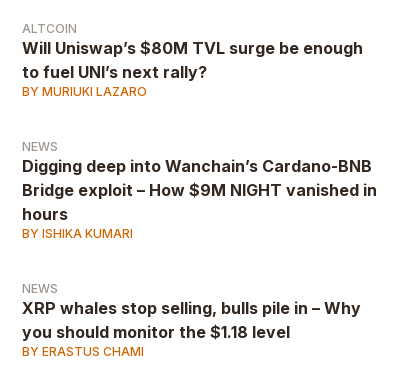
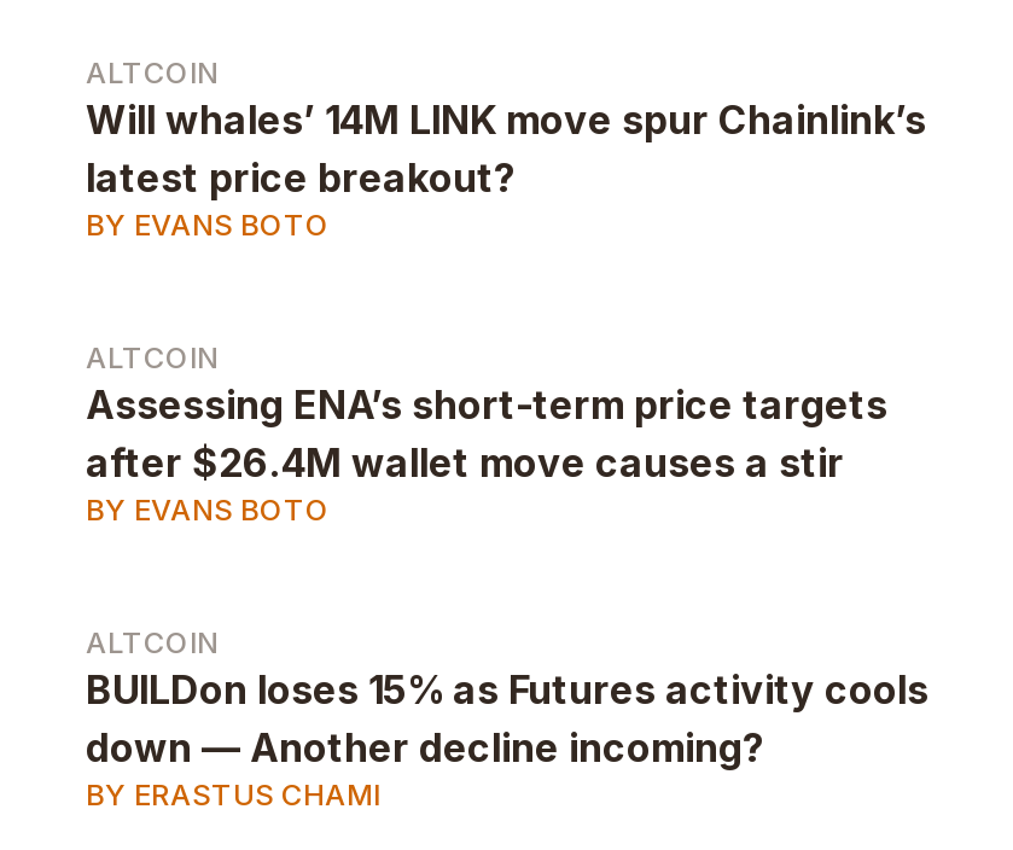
- Will Uniswap’s $80M TVL surge be enough
- to fuel UNI’s next rally?
- BY MURIUKI LAZARO
+ Will whales’ 14M LINK move spur Chainlink’s
+ latest price breakout?
+ BY EVANS BOTO

- NEWS
- Digging deep into Wanchain’s Cardano-BNB
- Bridge exploit – How $9M NIGHT vanished in
- hours
- BY ISHIKA KUMARI
+ ALTCOIN
+ Assessing ENA’s short-term price targets
+ after $26.4M wallet move causes a stir
+ BY EVANS BOTO

- NEWS
- XRP whales stop selling, bulls pile in – Why
- you should monitor the $1.18 level
+ ALTCOIN
+ BUILDon loses 15% as Futures activity cools
+ down — Another decline incoming?
